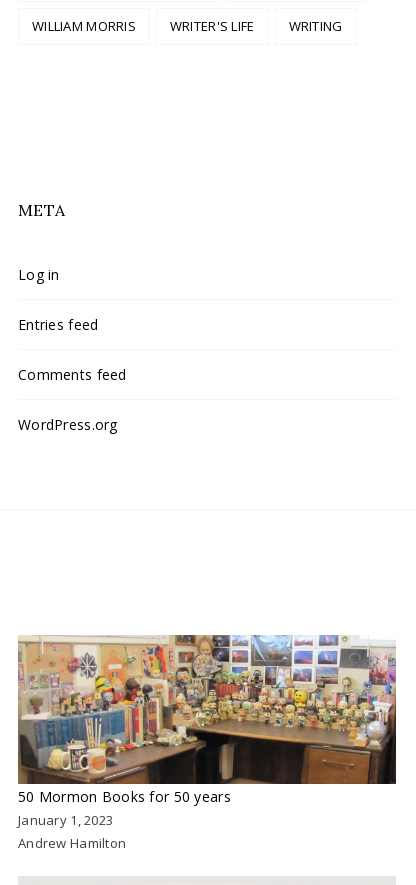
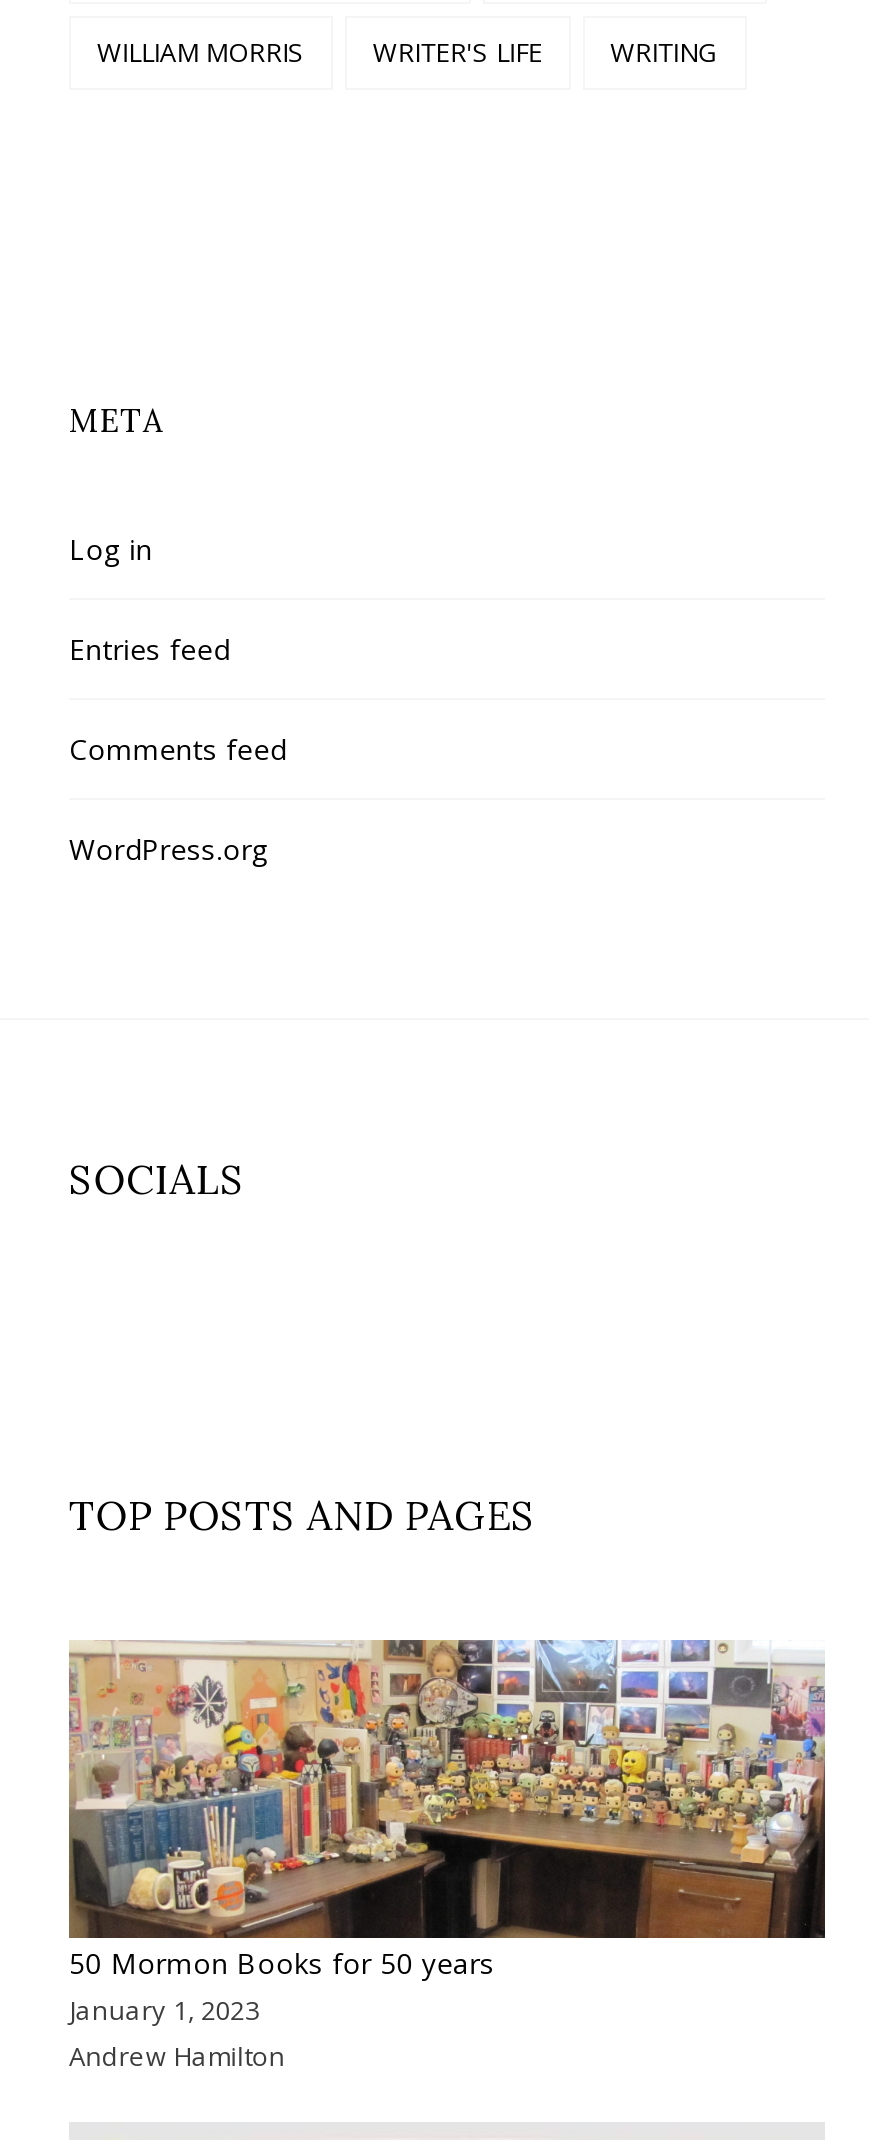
+ SOCIALS

+ TOP POSTS AND PAGES
